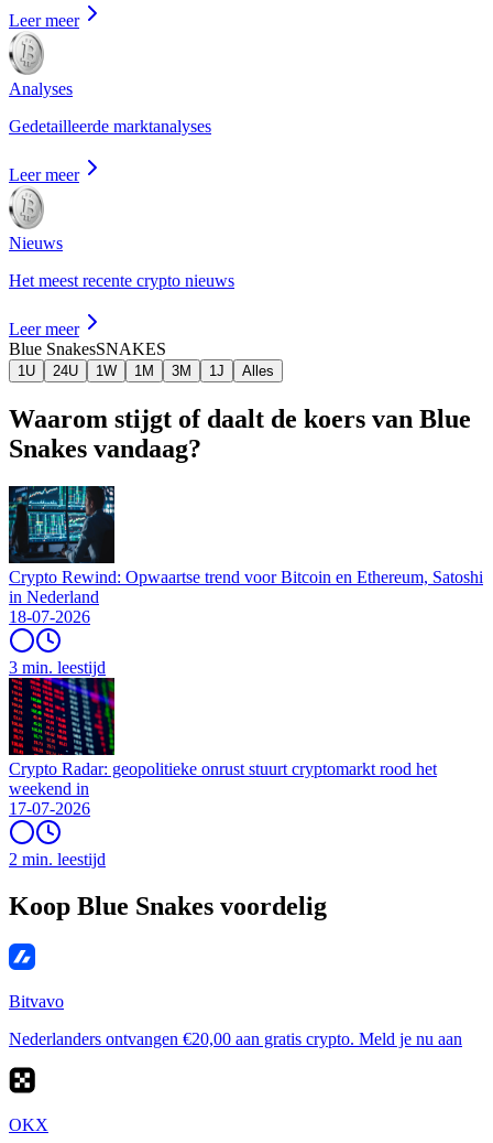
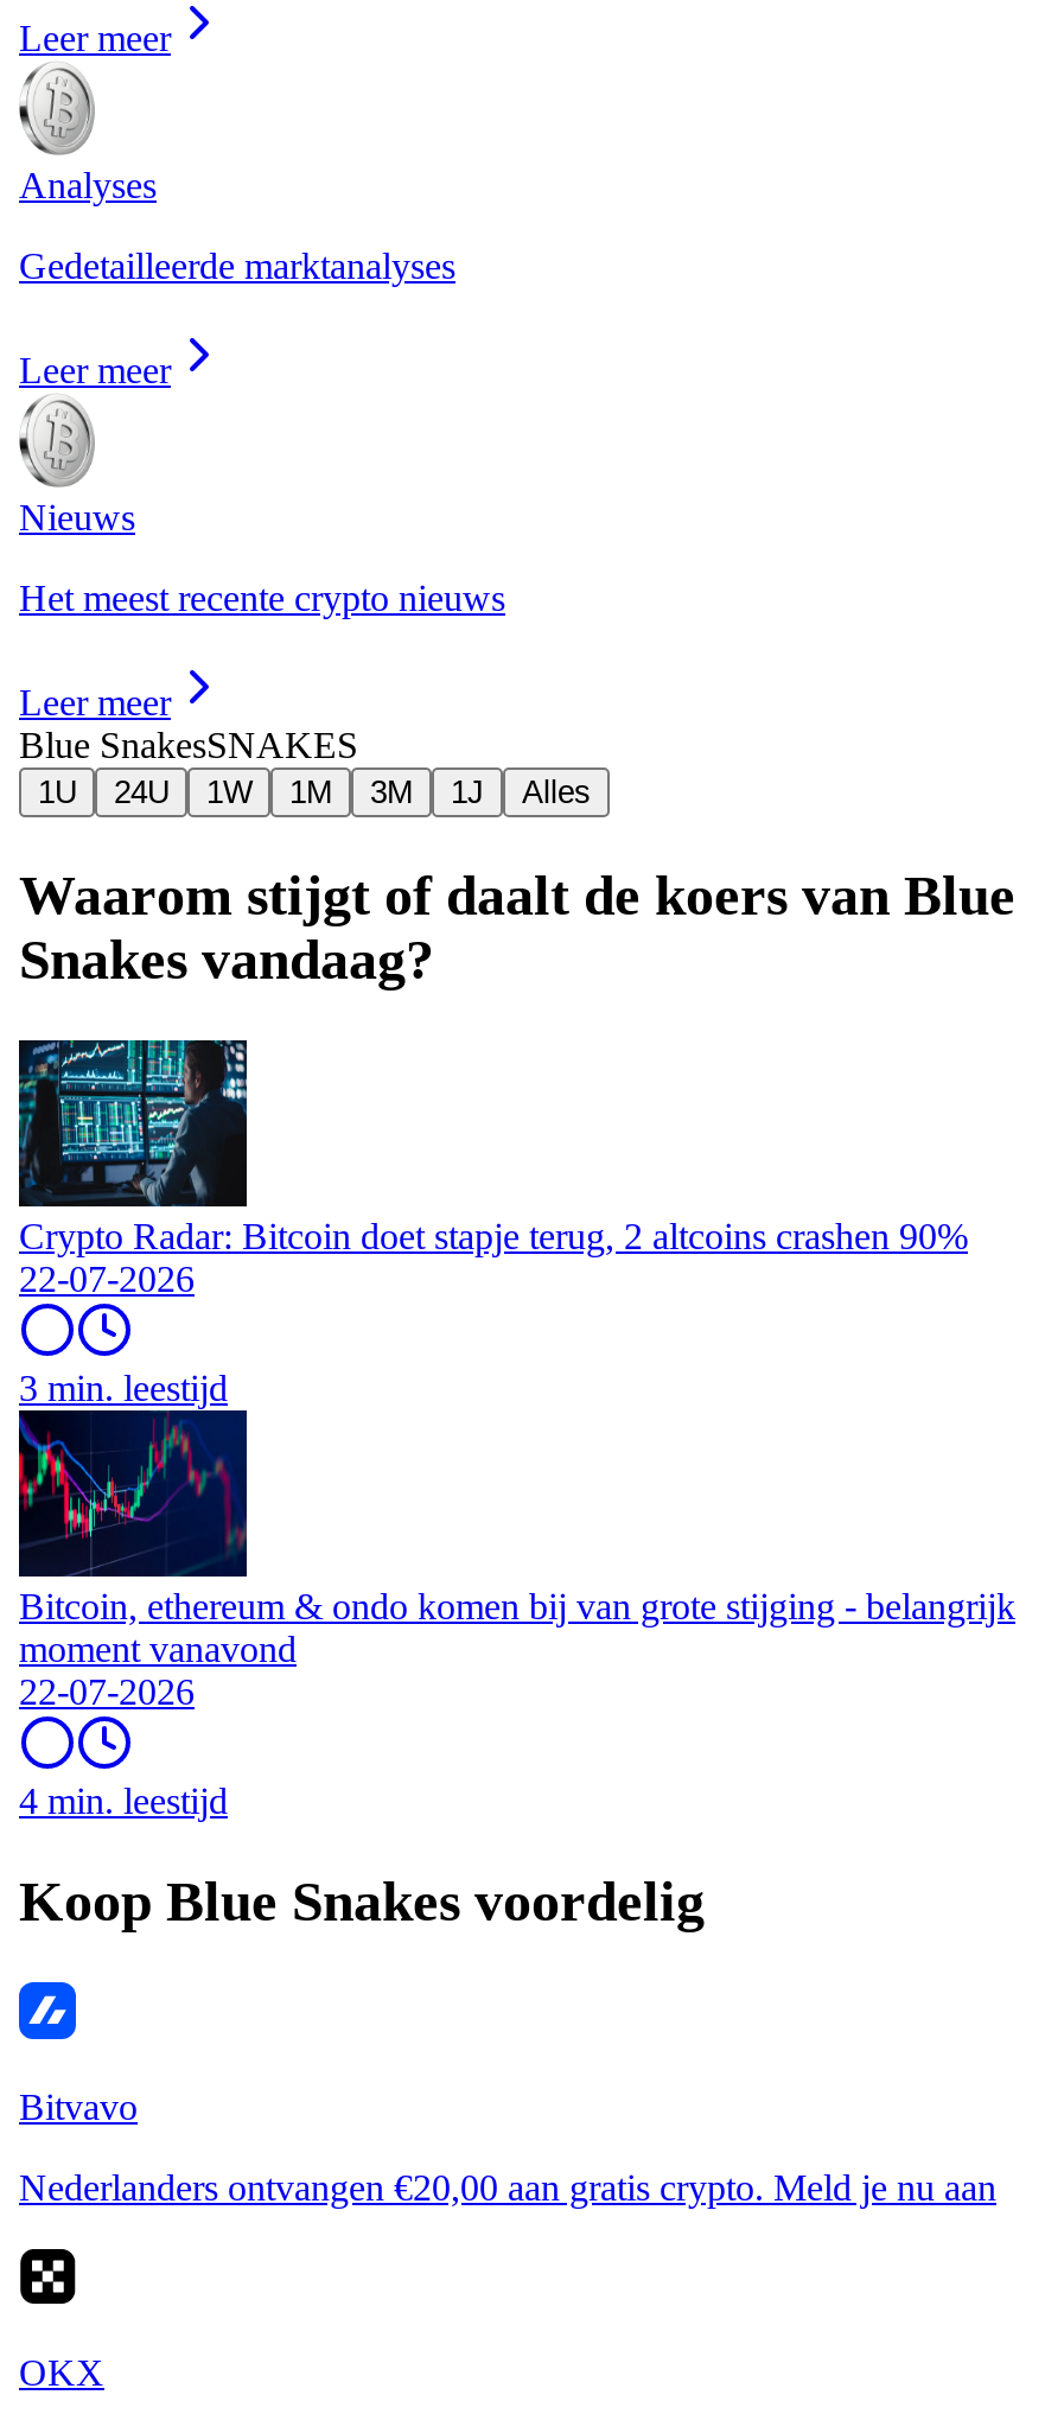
- Crypto Rewind: Opwaartse trend voor Bitcoin en Ethereum, Satoshi
- in Nederland
- 18-07-2026
+ Crypto Radar: Bitcoin doet stapje terug, 2 altcoins crashen 90%
+ 22-07-2026

- [image]
- Crypto Radar: geopolitieke onrust stuurt cryptomarkt rood het
- weekend in
- 17-07-2026
+ [image]
+ Bitcoin, ethereum & ondo komen bij van grote stijging - belangrijk
+ moment vanavond
+ 22-07-2026

- 2 min. leestijd
+ 4 min. leestijd
